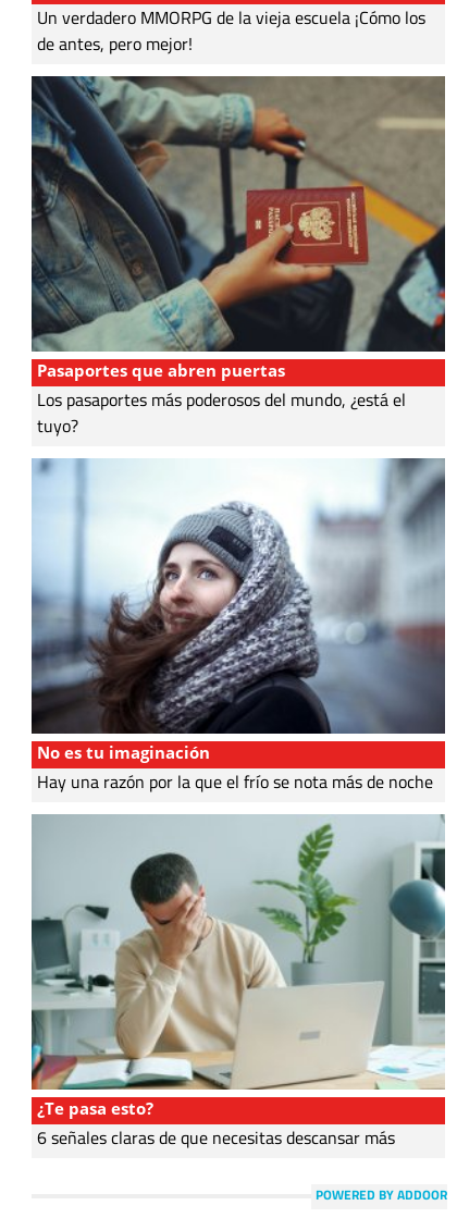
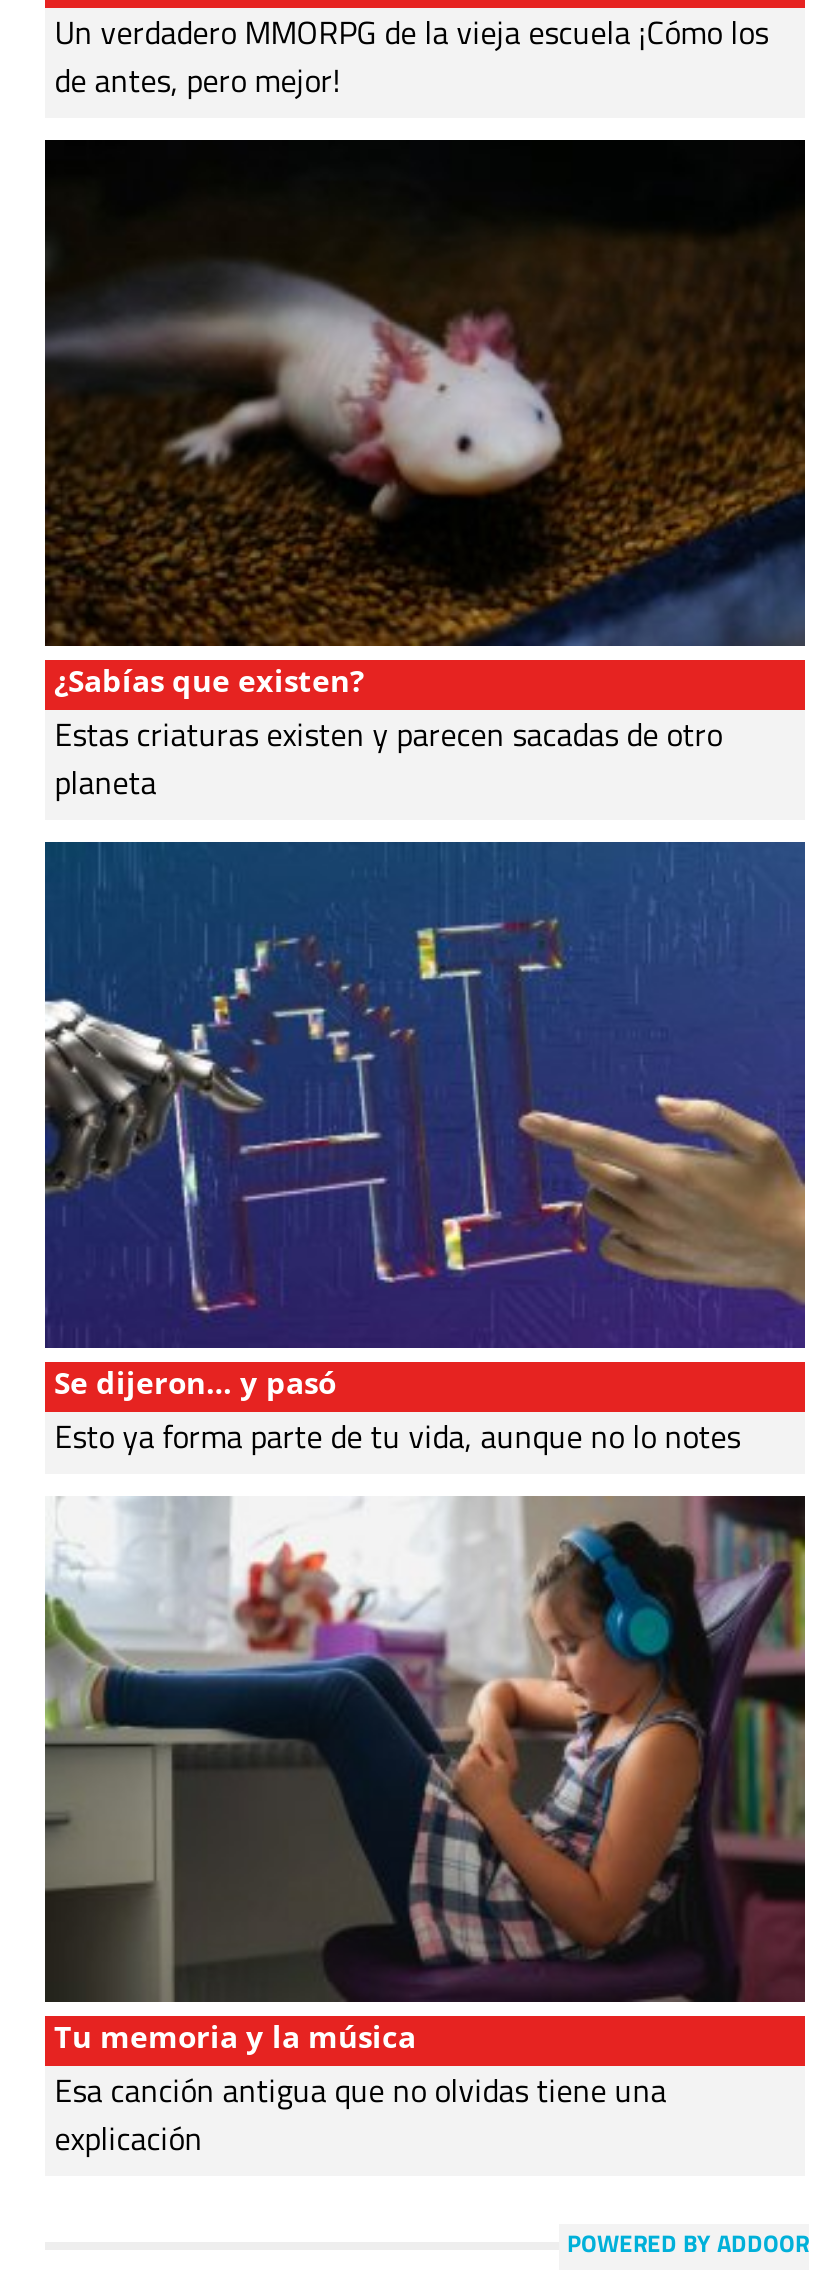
- [image]
- Pasaportes que abren puertas
- Los pasaportes más poderosos del mundo, ¿está el
- tuyo?
+ [image]
+ ¿Sabías que existen?
+ Estas criaturas existen y parecen sacadas de otro
+ planeta

- [image]
- No es tu imaginación
- Hay una razón por la que el frío se nota más de noche
+ [image]
+ Se dijeron… y pasó
+ Esto ya forma parte de tu vida, aunque no lo notes

- [image]
- ¿Te pasa esto?
- 6 señales claras de que necesitas descansar más
+ [image]
+ Tu memoria y la música
+ Esa canción antigua que no olvidas tiene una
+ explicación
